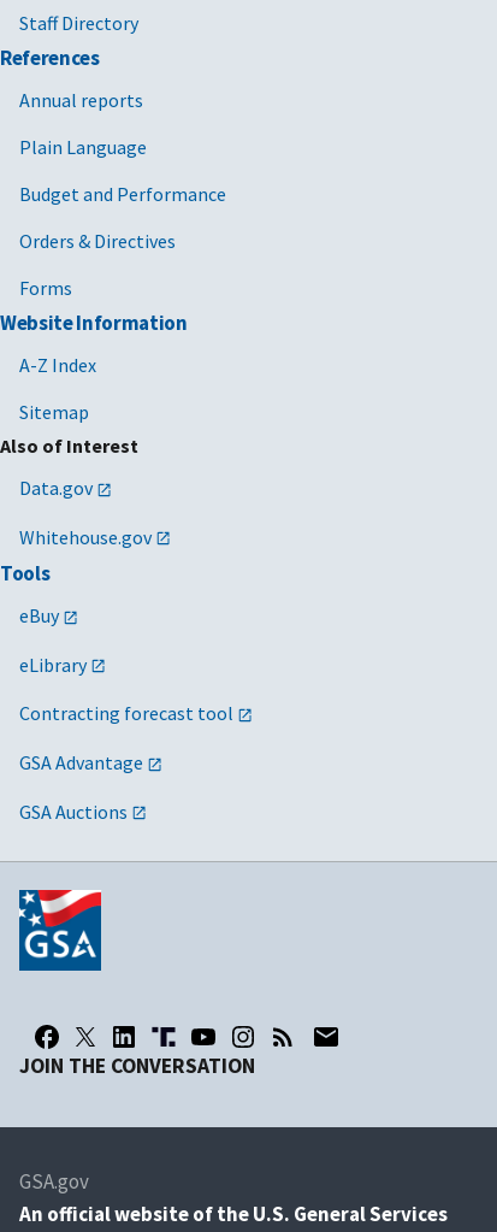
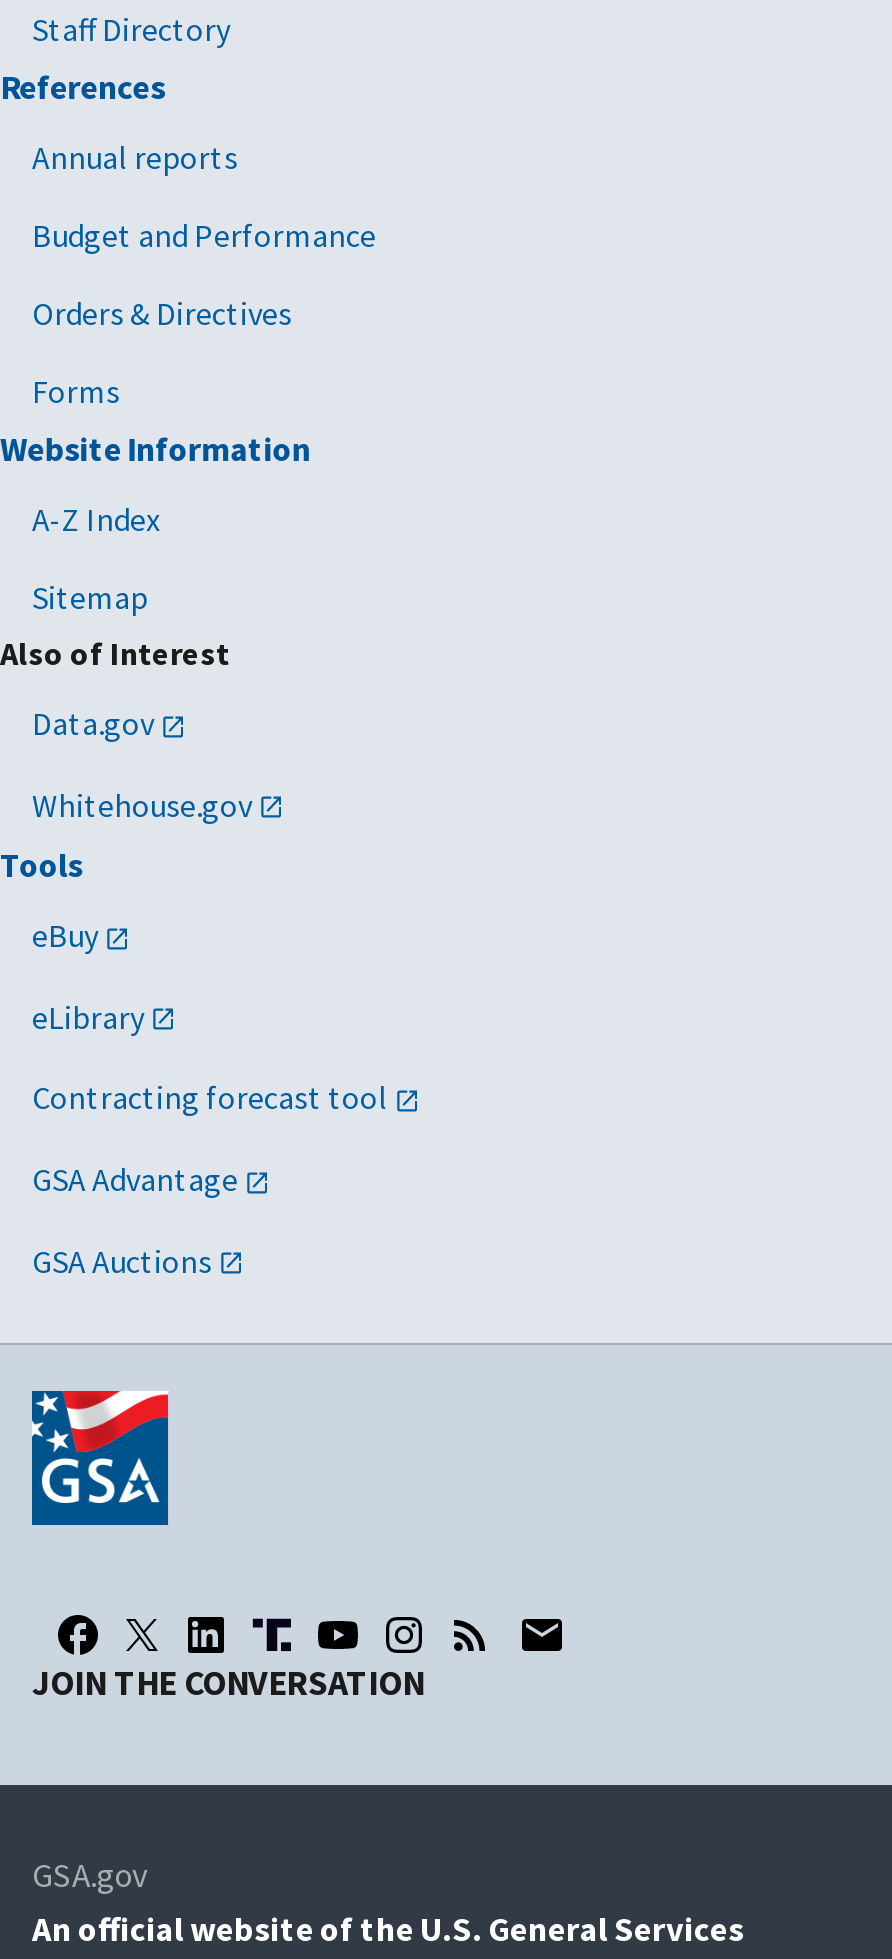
- Plain Language
